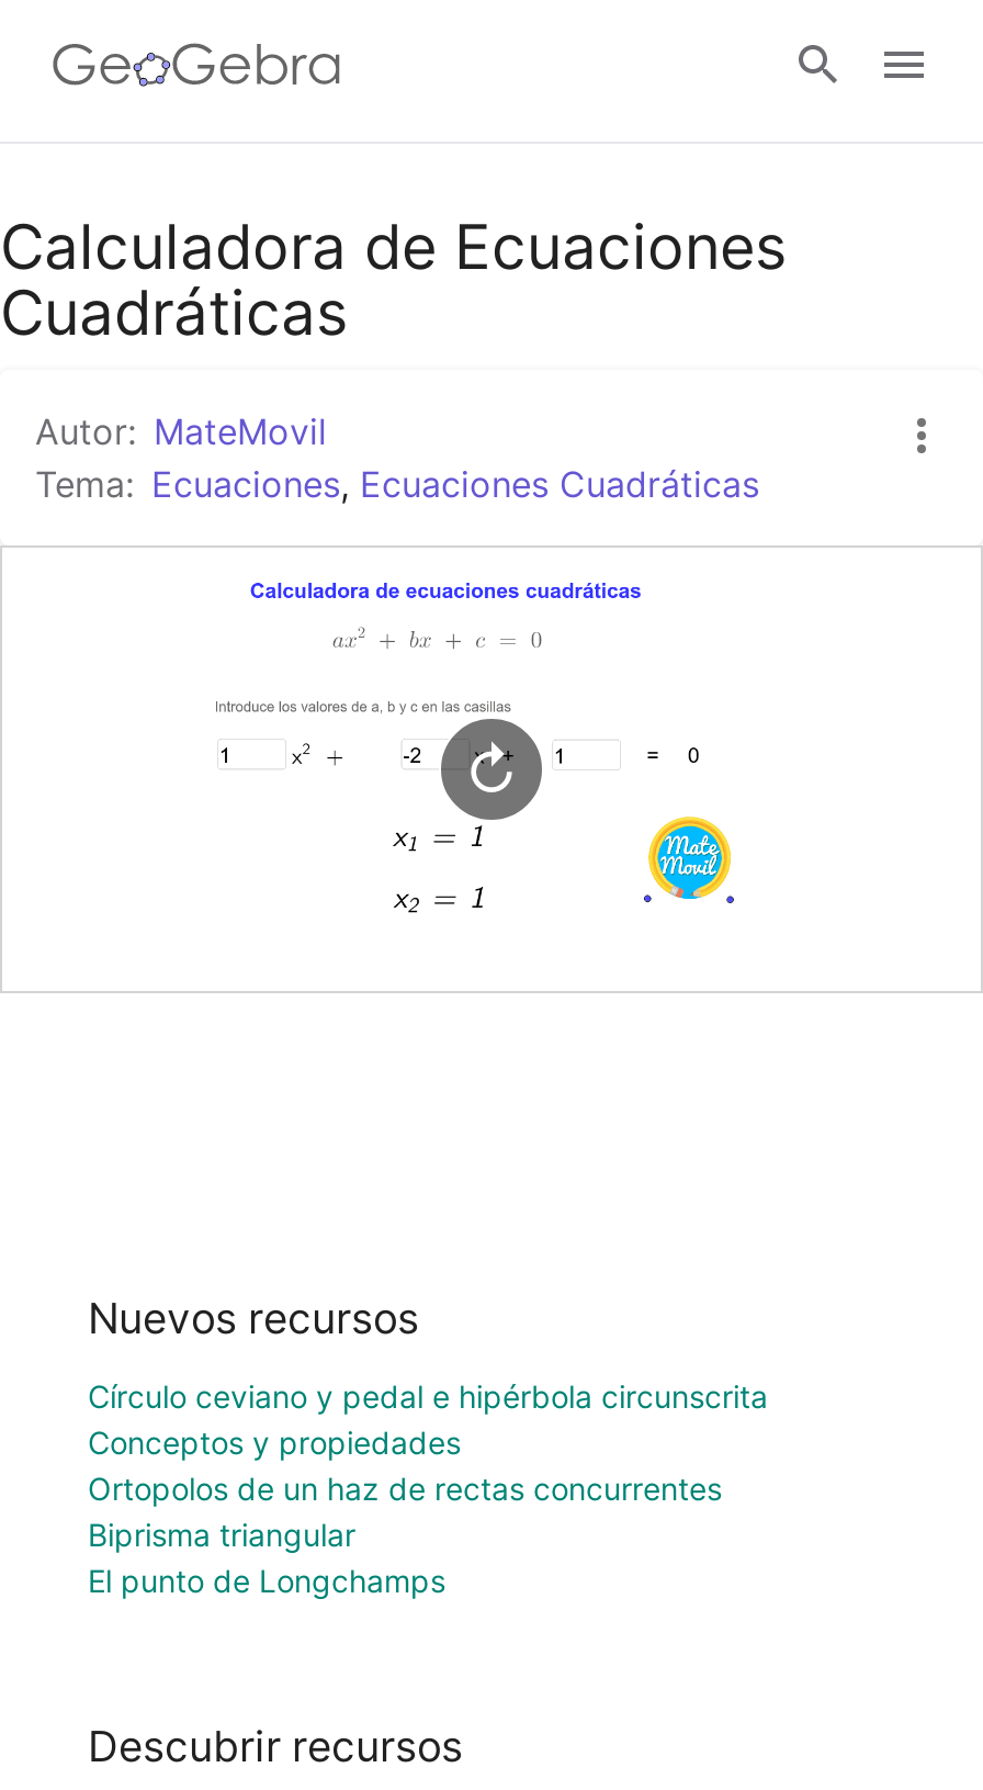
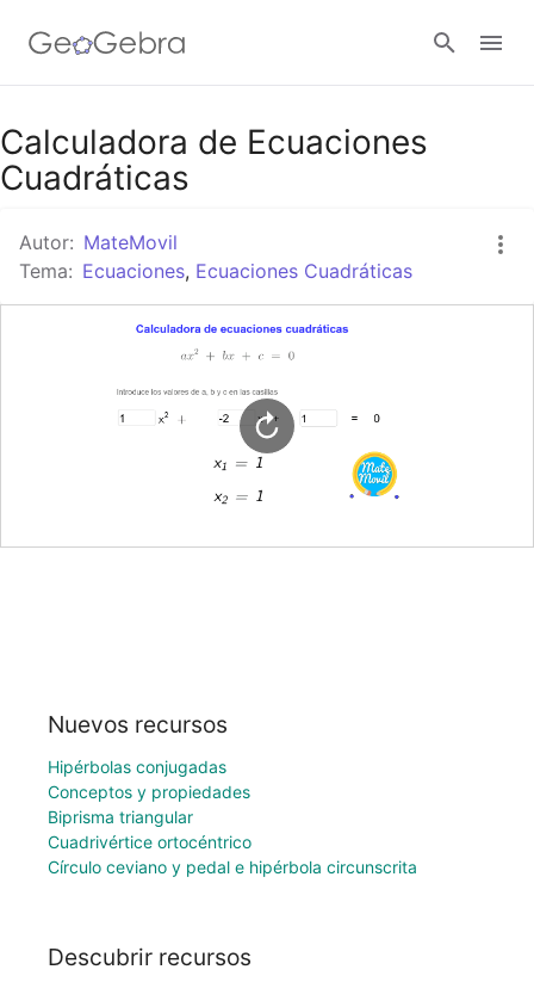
+ Hipérbolas conjugadas

moved down: Círculo ceviano y pedal e hipérbola circunscrita

- Ortopolos de un haz de rectas concurrentes

moved up: Biprisma triangular

- El punto de Longchamps
+ Cuadrivértice ortocéntrico
